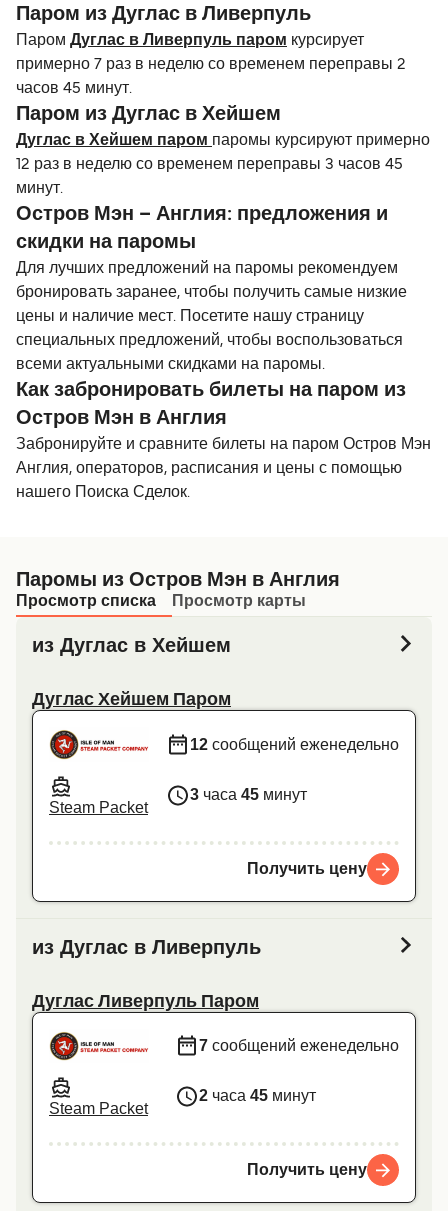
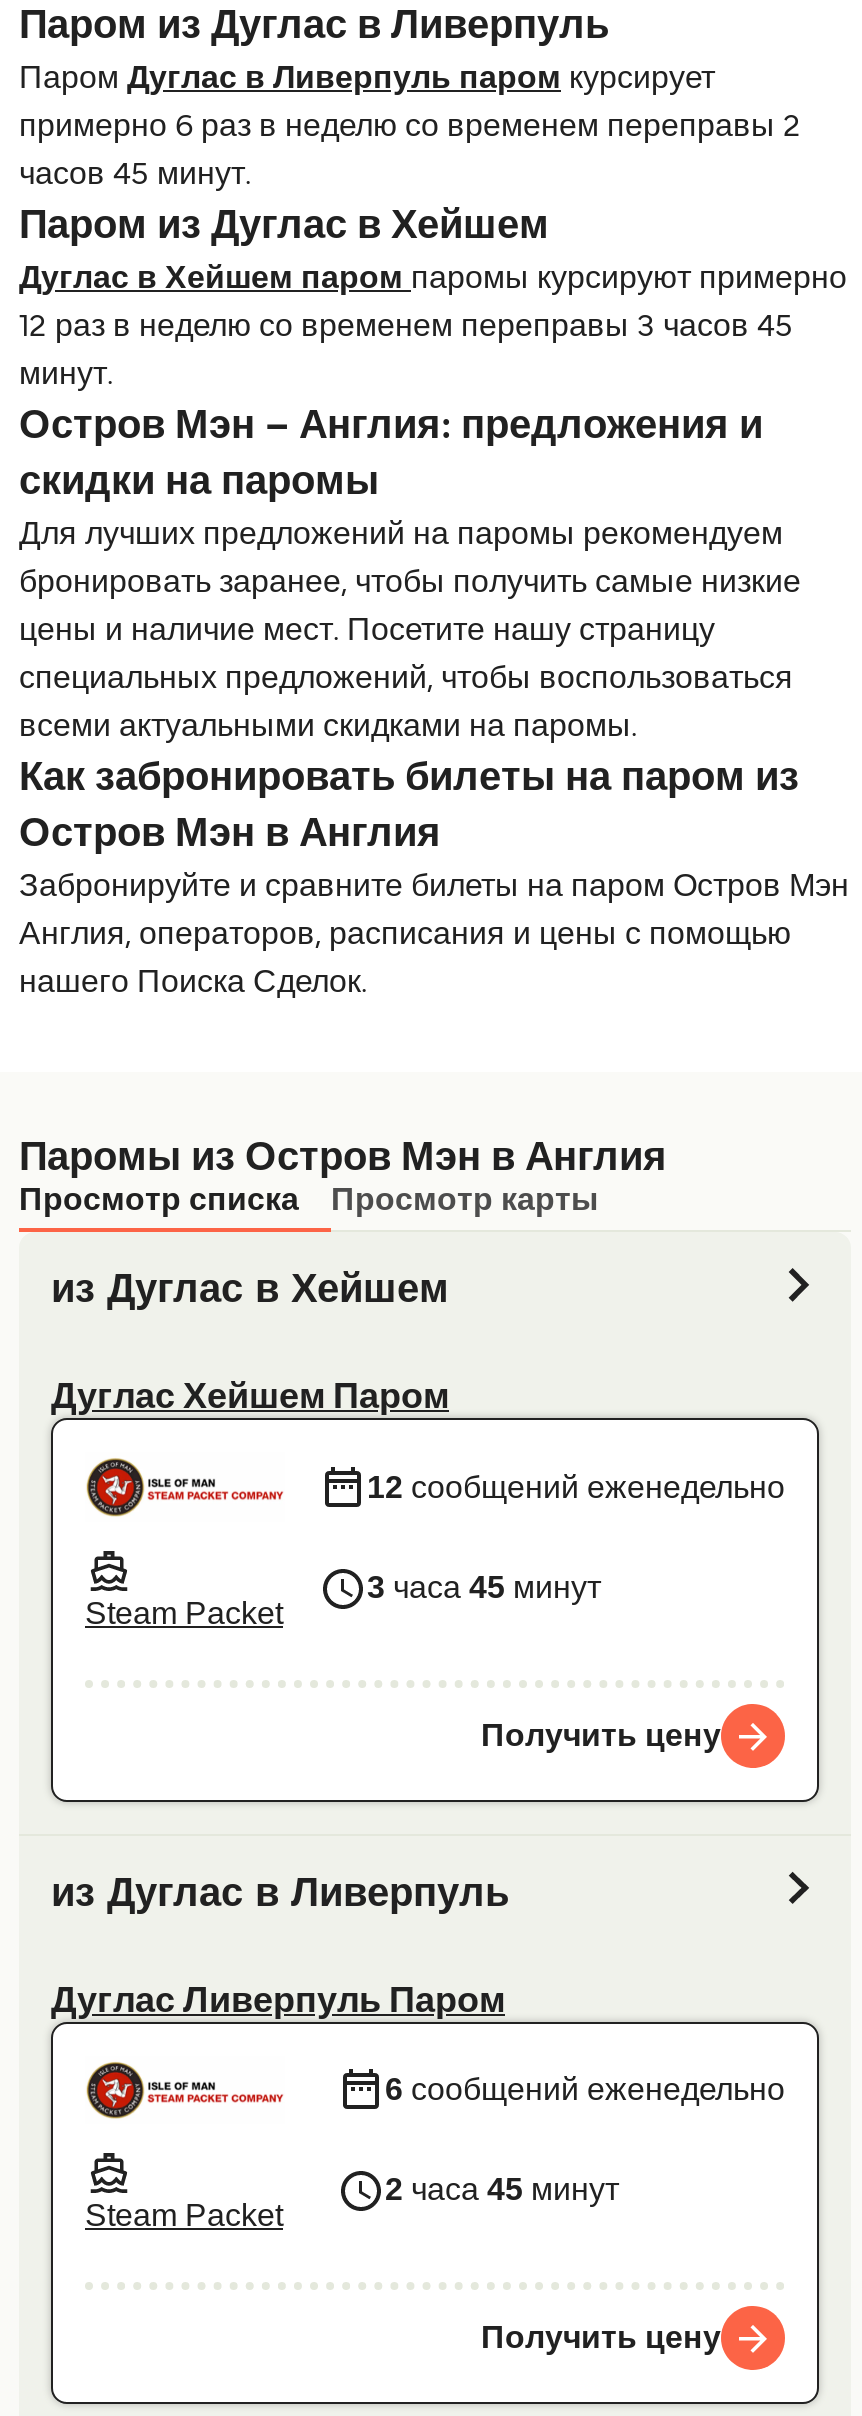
- примерно 7 раз в неделю со временем переправы 2
+ примерно 6 раз в неделю со временем переправы 2

- 7 сообщений еженедельно
+ 6 сообщений еженедельно
